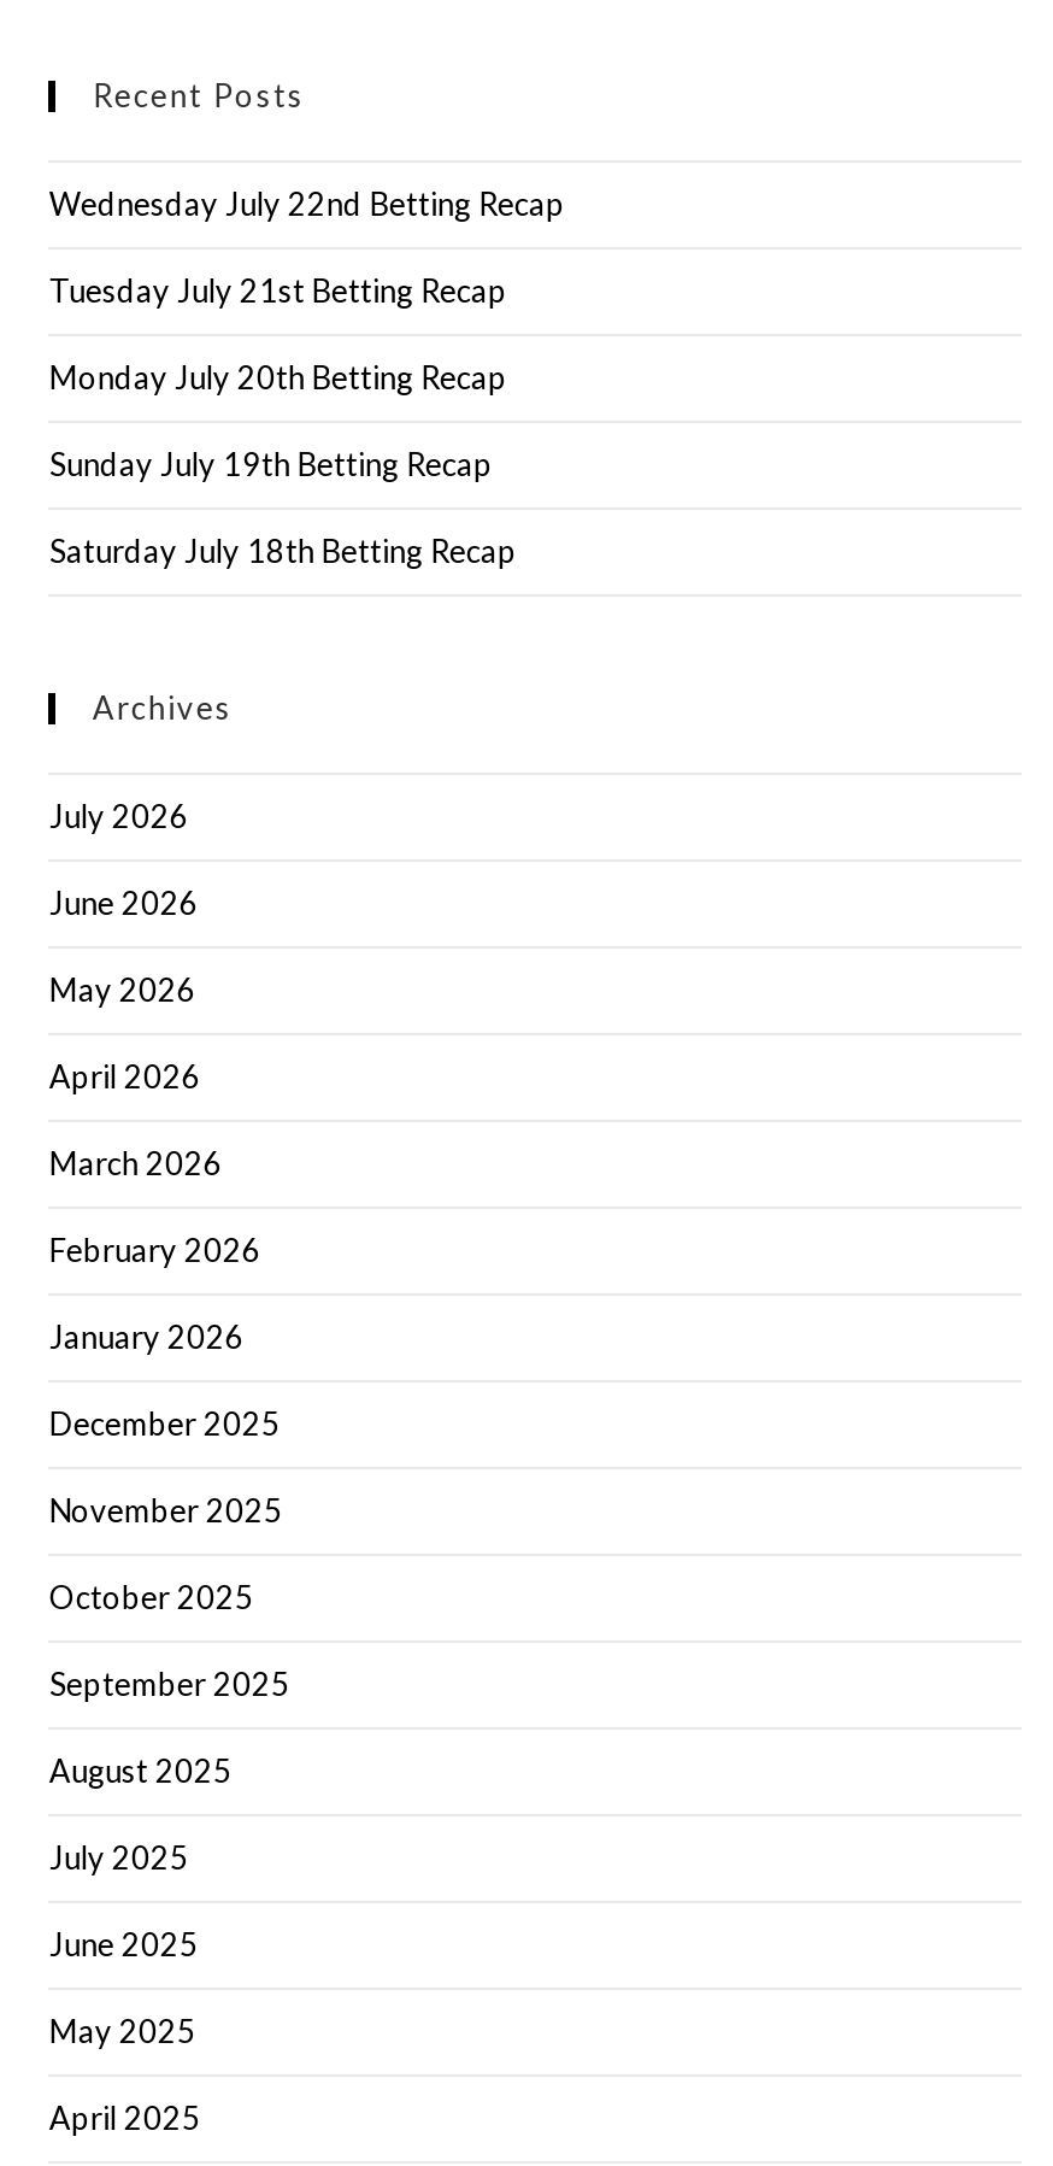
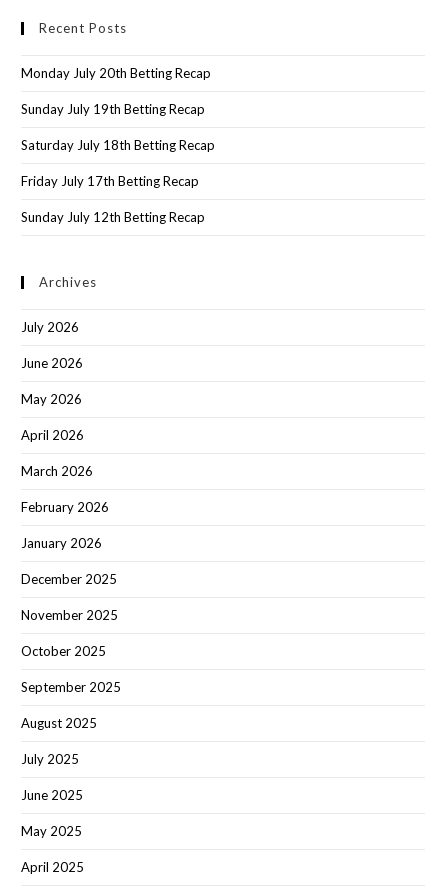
- Wednesday July 22nd Betting Recap
- Tuesday July 21st Betting Recap

moved up: Monday July 20th Betting Recap | Sunday July 19th Betting Recap | Saturday July 18th Betting Recap

+ Friday July 17th Betting Recap
+ Sunday July 12th Betting Recap
